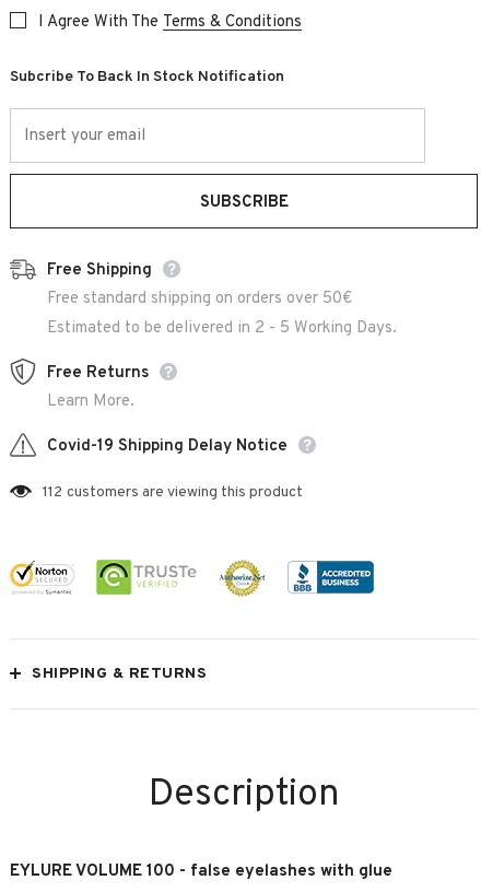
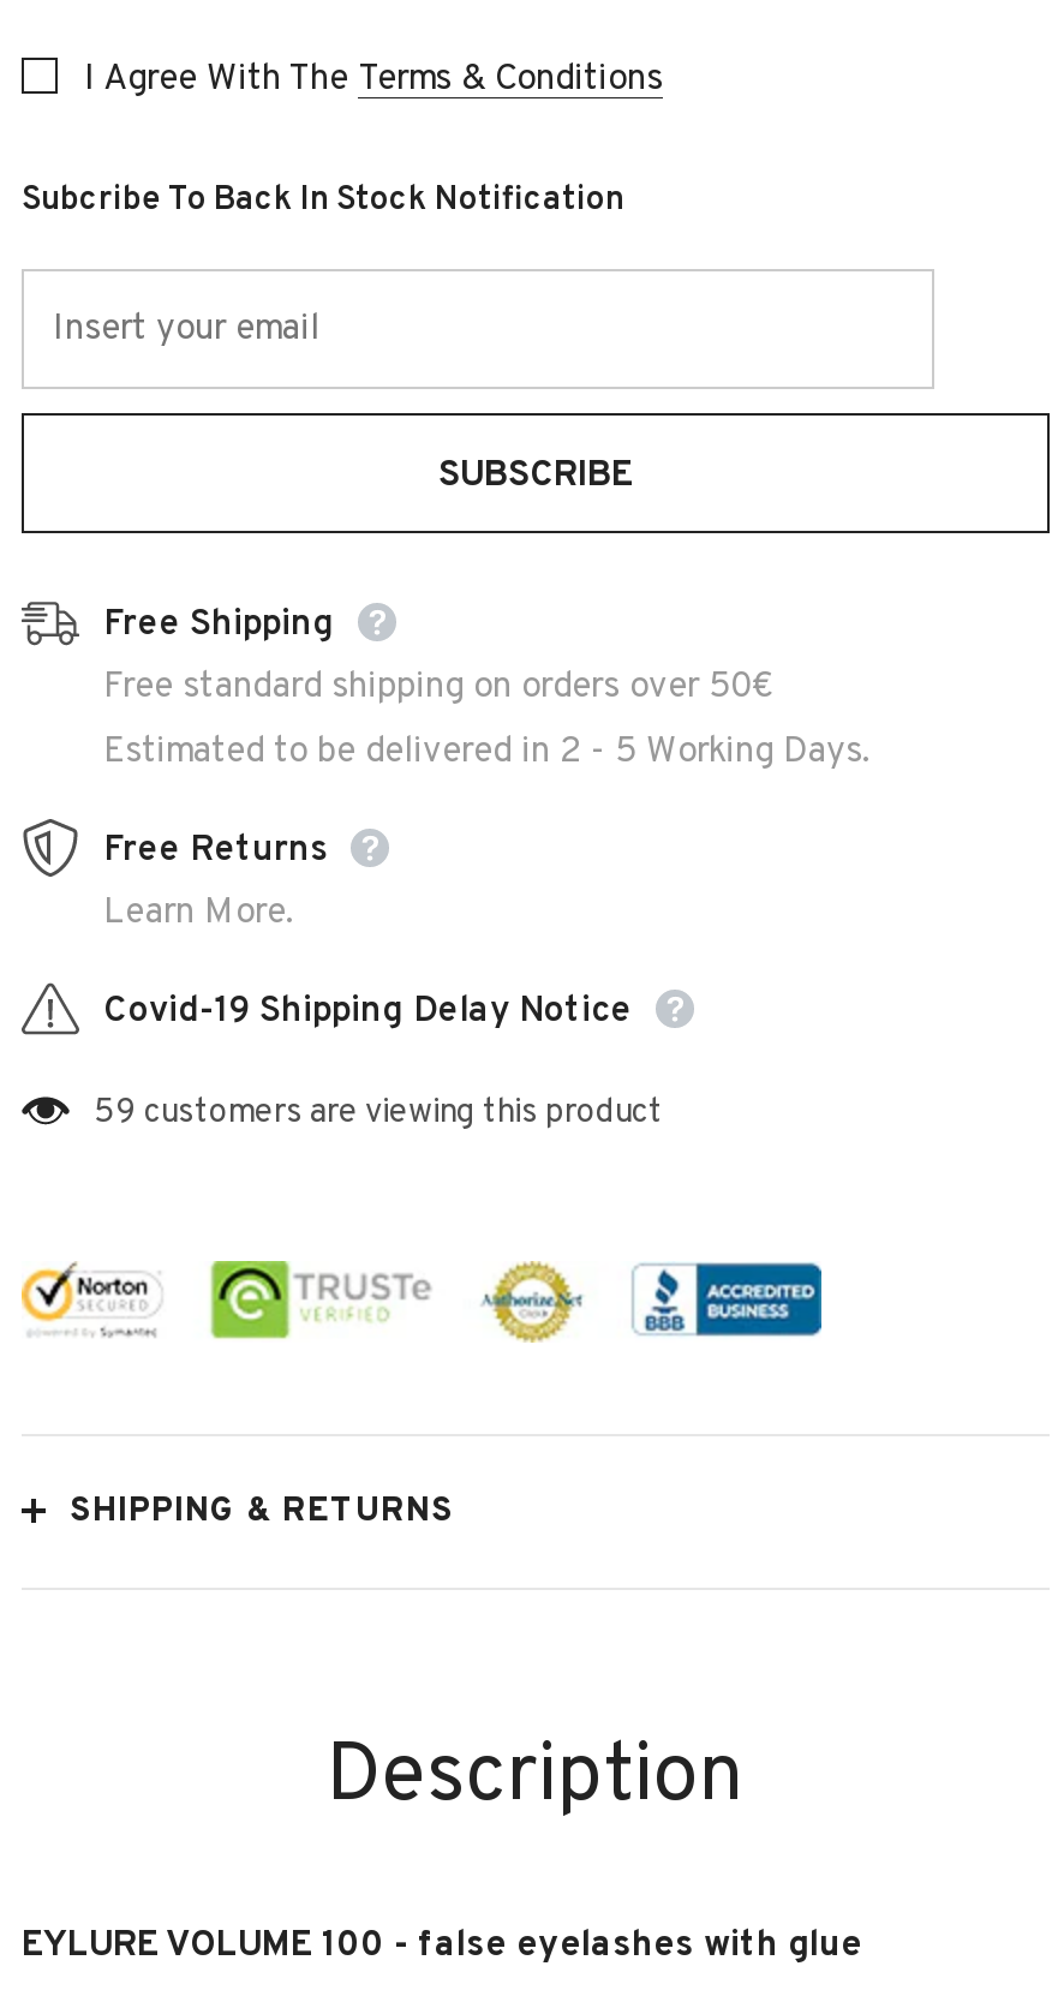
- 112 customers are viewing this product
+ 59 customers are viewing this product
